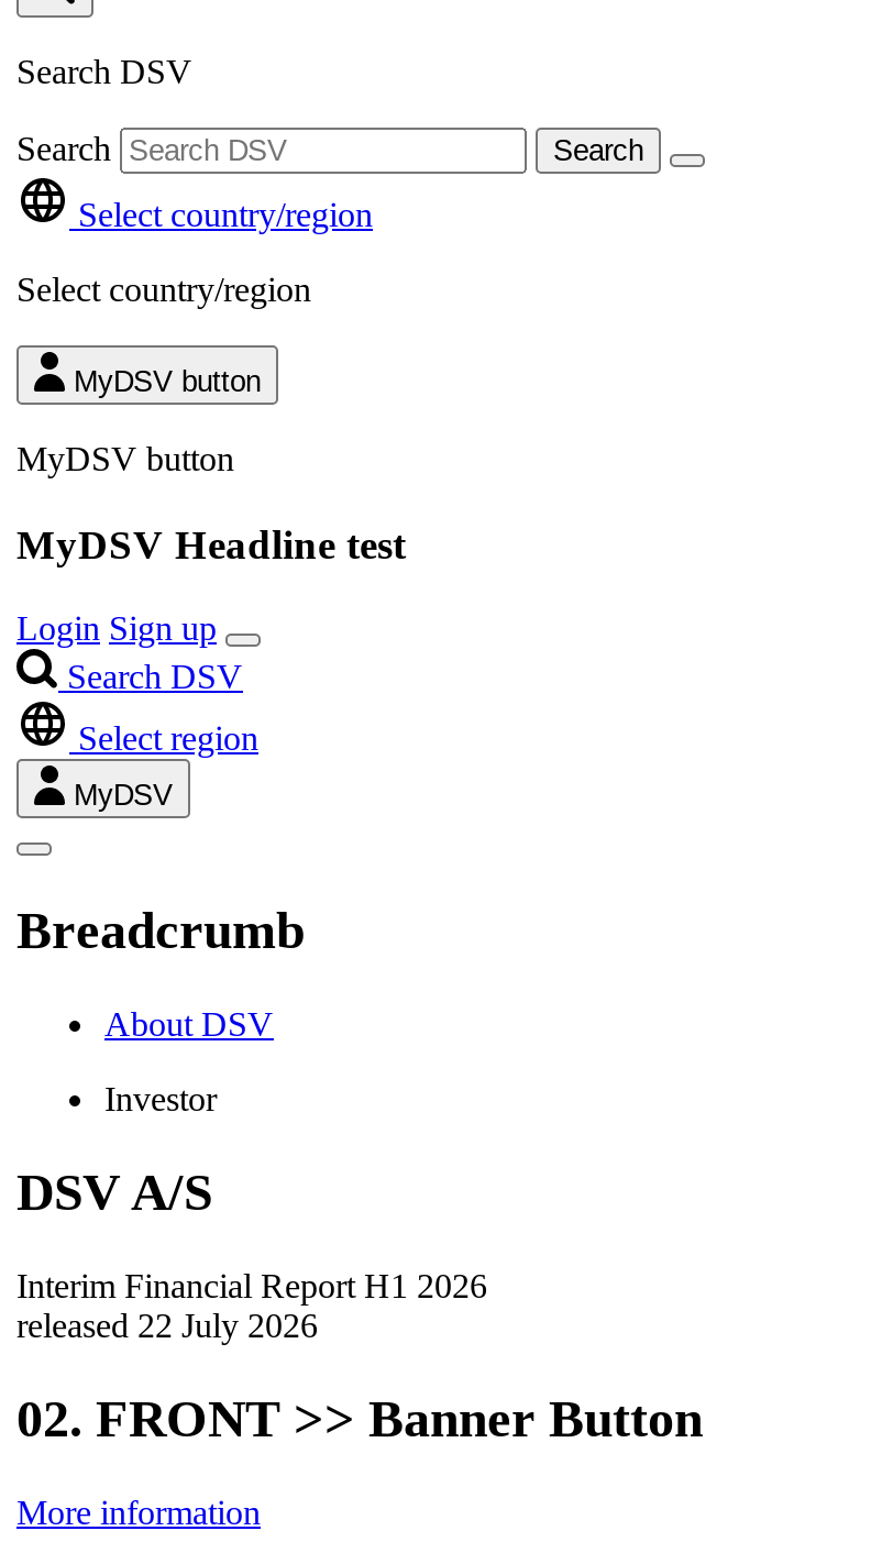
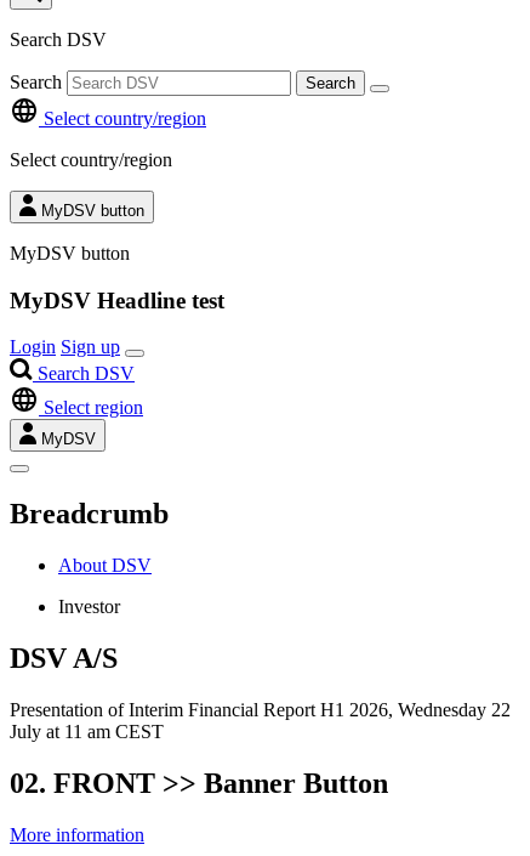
- Interim Financial Report H1 2026
- released 22 July 2026
+ Presentation of Interim Financial Report H1 2026, Wednesday 22
+ July at 11 am CEST
